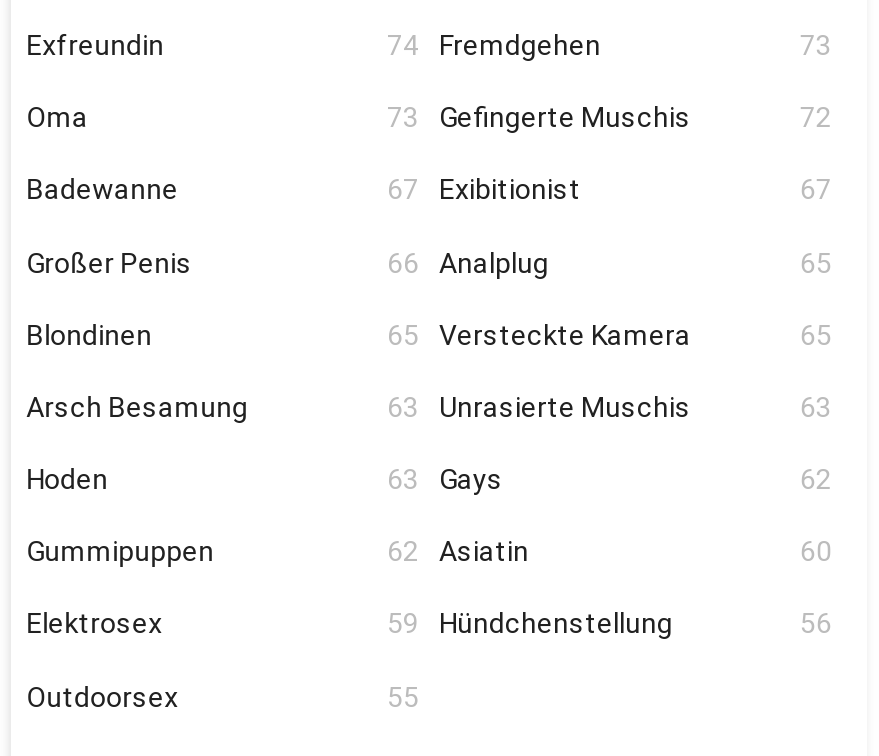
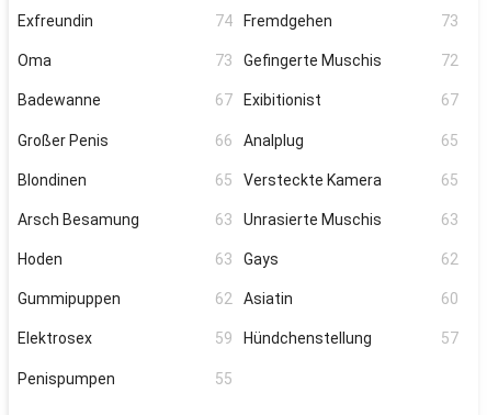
- 56
+ 57

- Outdoorsex
+ Penispumpen
